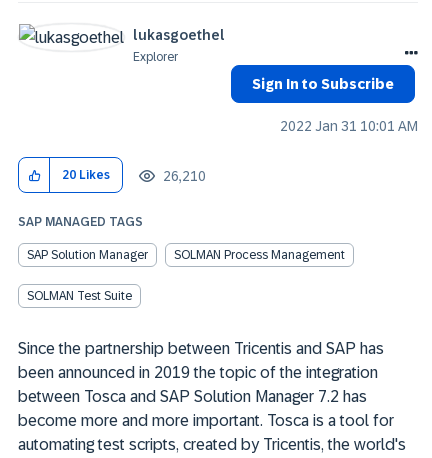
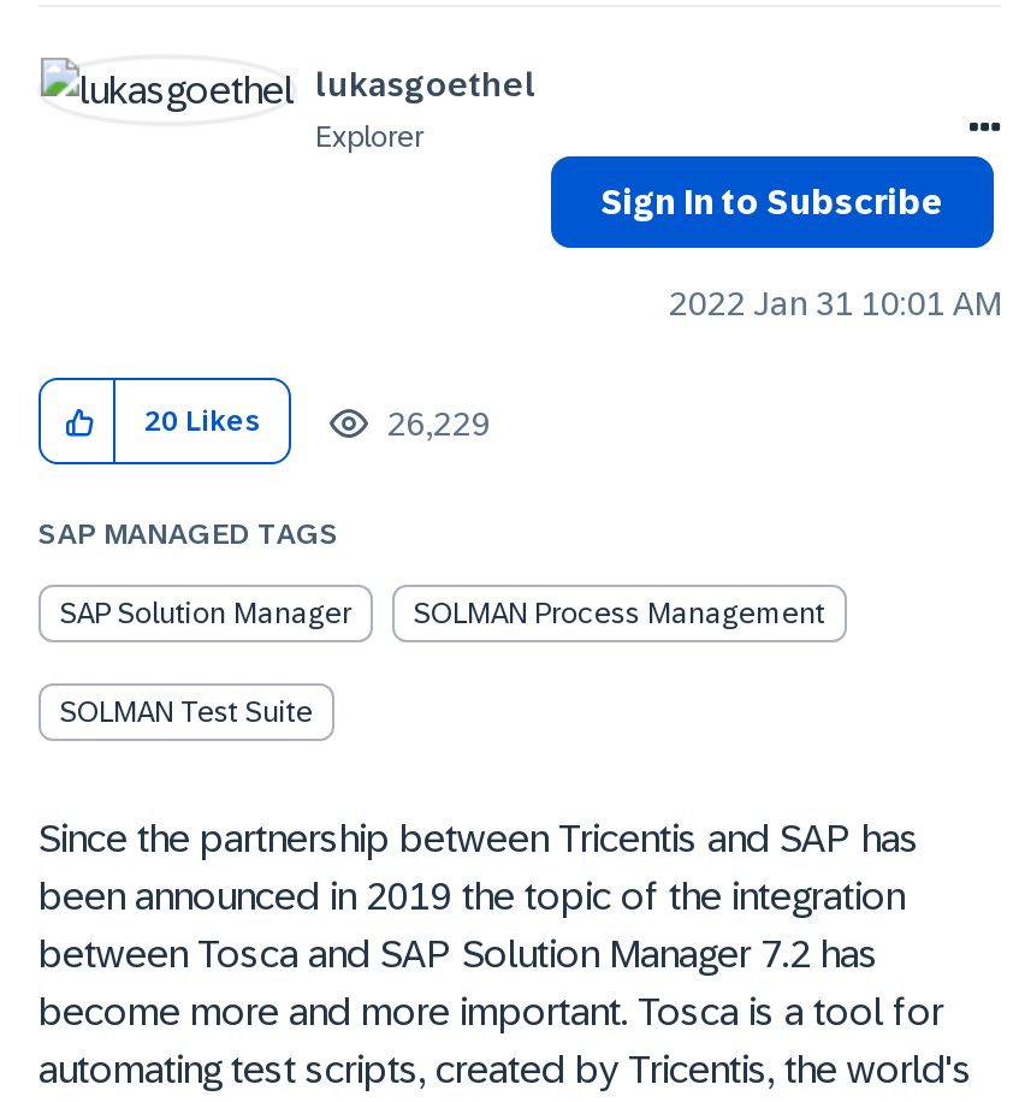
- 26,210
+ 26,229
